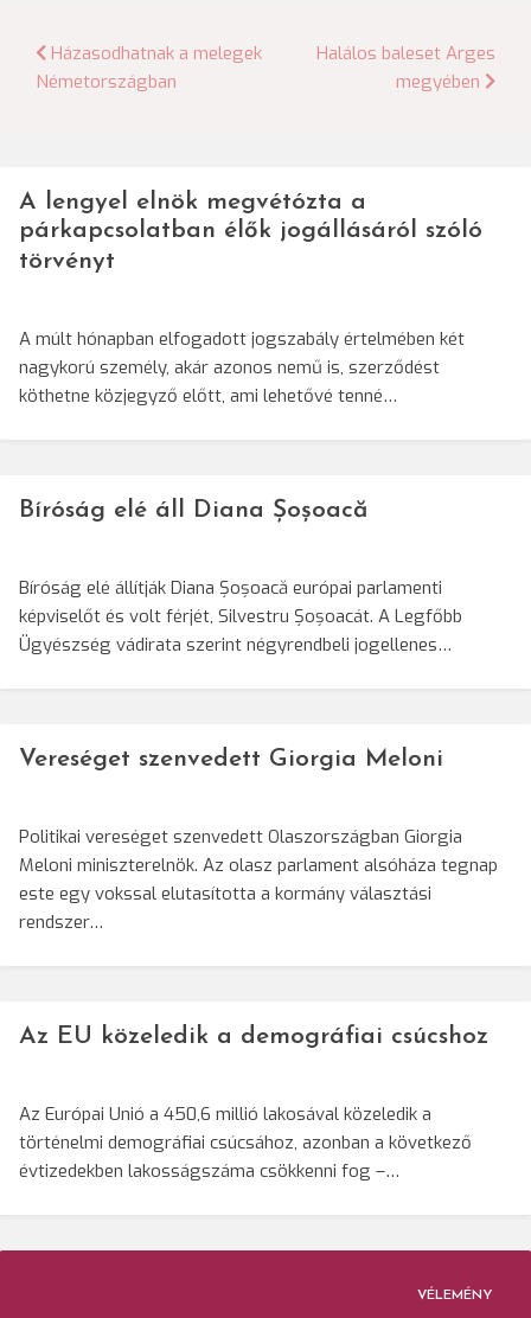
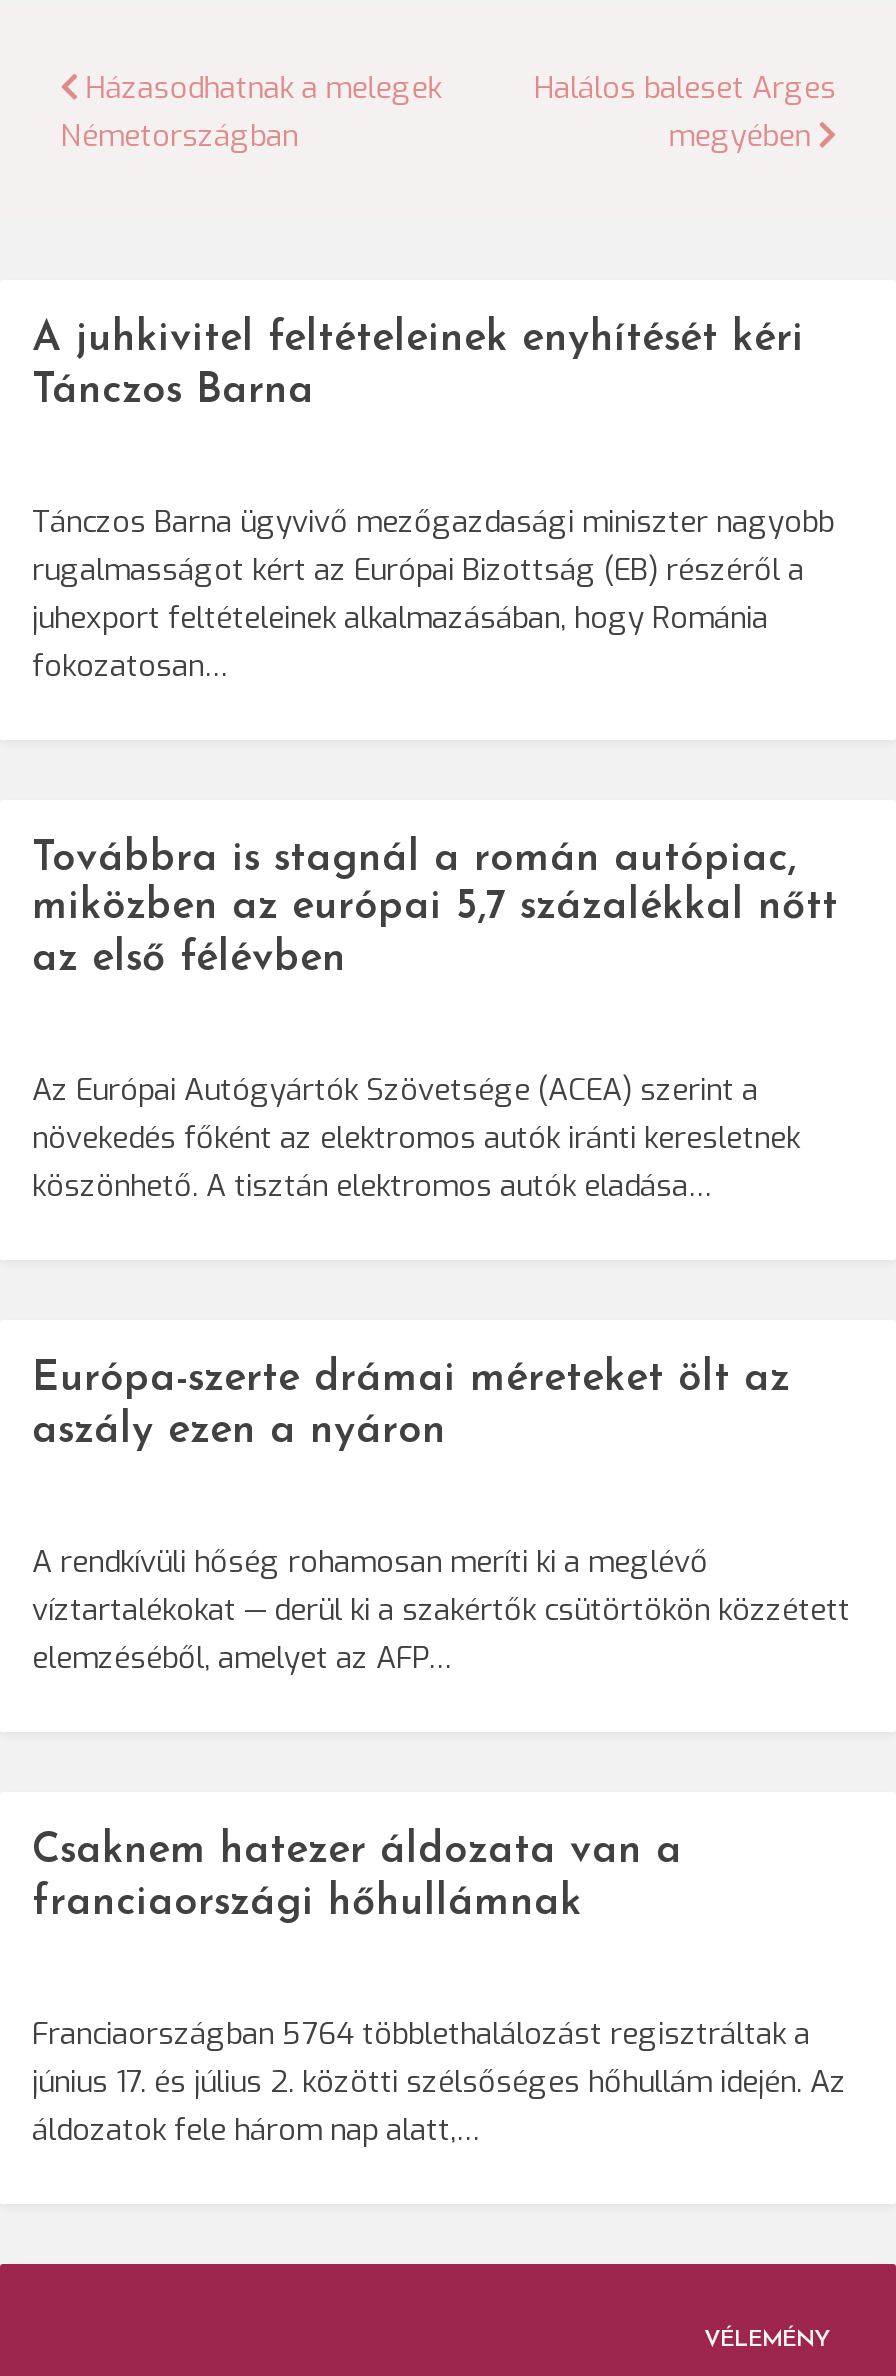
- A lengyel elnök megvétózta a
- párkapcsolatban élők jogállásáról szóló
- törvényt
+ A juhkivitel feltételeinek enyhítését kéri
+ Tánczos Barna

- A múlt hónapban elfogadott jogszabály értelmében két
- nagykorú személy, akár azonos nemű is, szerződést
- köthetne közjegyző előtt, ami lehetővé tenné…
+ Tánczos Barna ügyvivő mezőgazdasági miniszter nagyobb
+ rugalmasságot kért az Európai Bizottság (EB) részéről a
+ juhexport feltételeinek alkalmazásában, hogy Románia
+ fokozatosan…

- Bíróság elé áll Diana Șoșoacă
+ Továbbra is stagnál a román autópiac,
+ miközben az európai 5,7 százalékkal nőtt
+ az első félévben

- Bíróság elé állítják Diana Șoșoacă európai parlamenti
- képviselőt és volt férjét, Silvestru Șoșoacát. A Legfőbb
- Ügyészség vádirata szerint négyrendbeli jogellenes…
+ Az Európai Autógyártók Szövetsége (ACEA) szerint a
+ növekedés főként az elektromos autók iránti keresletnek
+ köszönhető. A tisztán elektromos autók eladása…

- Vereséget szenvedett Giorgia Meloni
+ Európa-szerte drámai méreteket ölt az
+ aszály ezen a nyáron

- Politikai vereséget szenvedett Olaszországban Giorgia
- Meloni miniszterelnök. Az olasz parlament alsóháza tegnap
- este egy vokssal elutasította a kormány választási
- rendszer…
+ A rendkívüli hőség rohamosan meríti ki a meglévő
+ víztartalékokat — derül ki a szakértők csütörtökön közzétett
+ elemzéséből, amelyet az AFP…

- Az EU közeledik a demográfiai csúcshoz
+ Csaknem hatezer áldozata van a
+ franciaországi hőhullámnak

- Az Európai Unió a 450,6 millió lakosával közeledik a
- történelmi demográfiai csúcsához, azonban a következő
- évtizedekben lakosságszáma csökkenni fog –…
+ Franciaországban 5764 többlethalálozást regisztráltak a
+ június 17. és július 2. közötti szélsőséges hőhullám idején. Az
+ áldozatok fele három nap alatt,…
